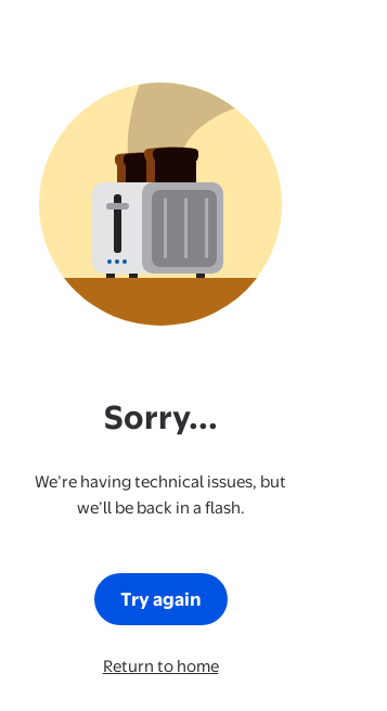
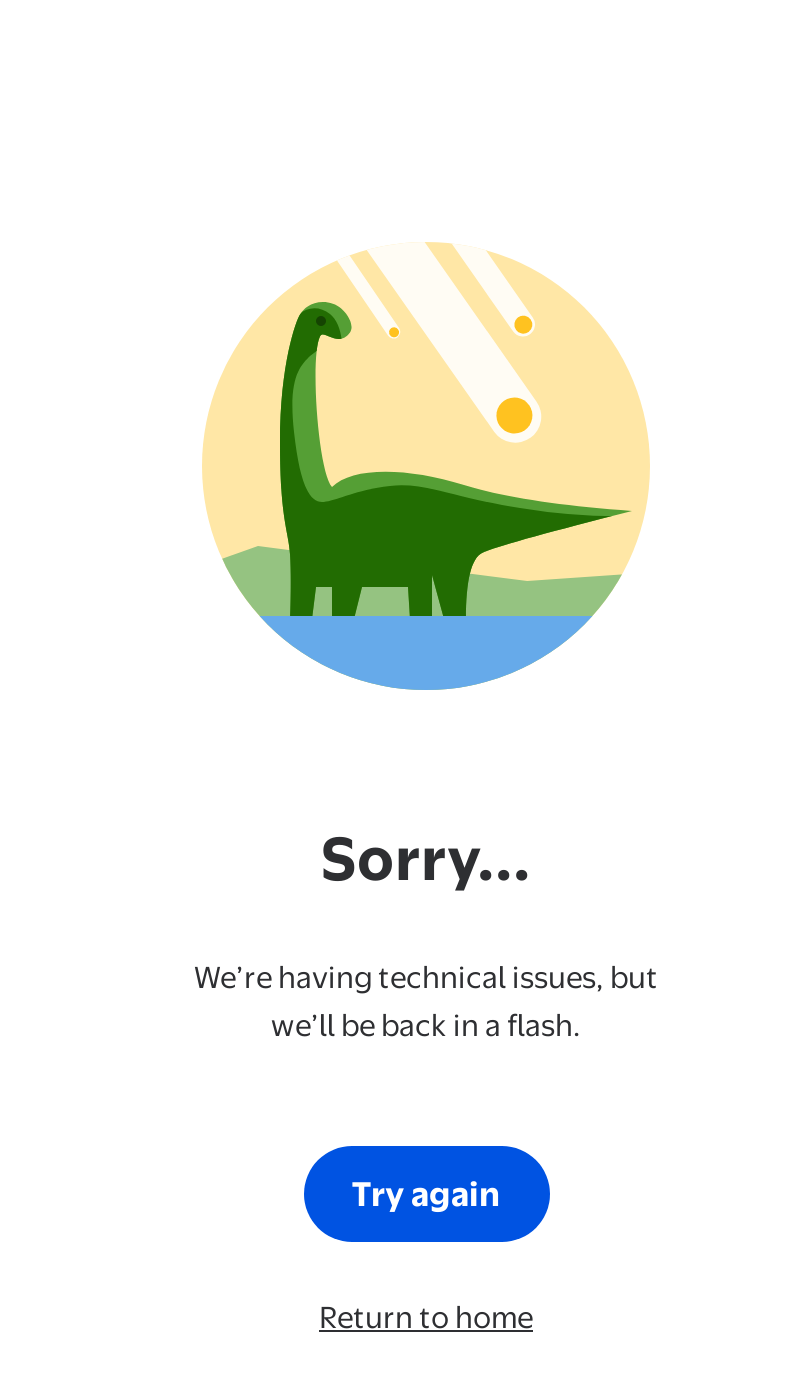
- [image]
+ [image]
